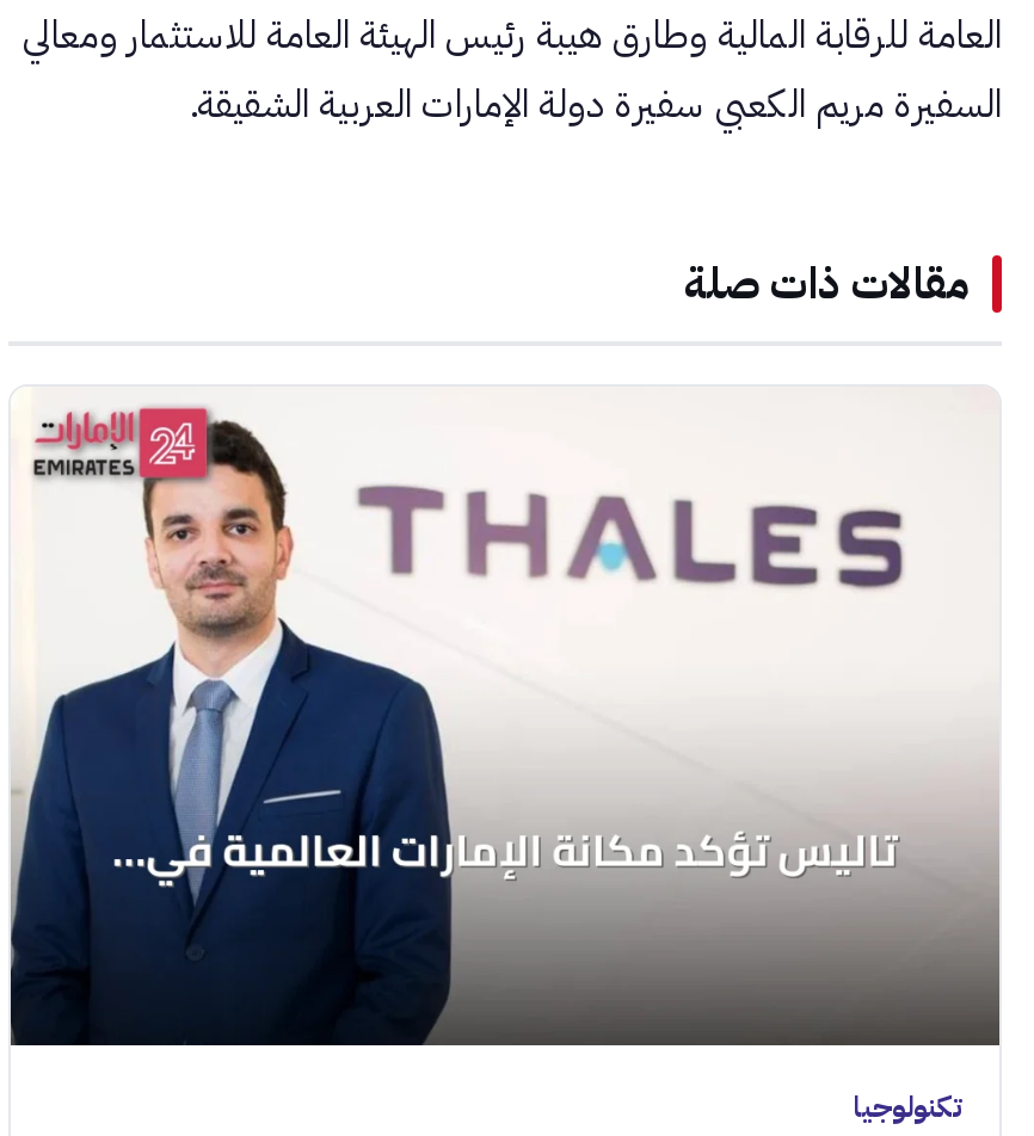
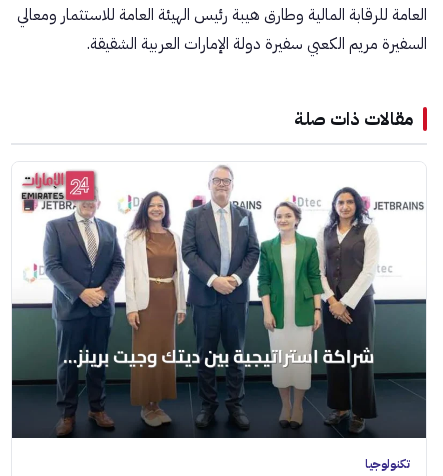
- [image]
+ [image]
